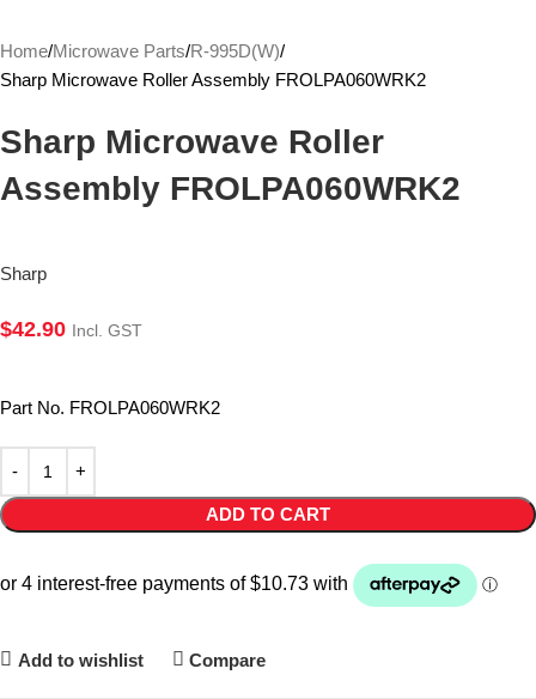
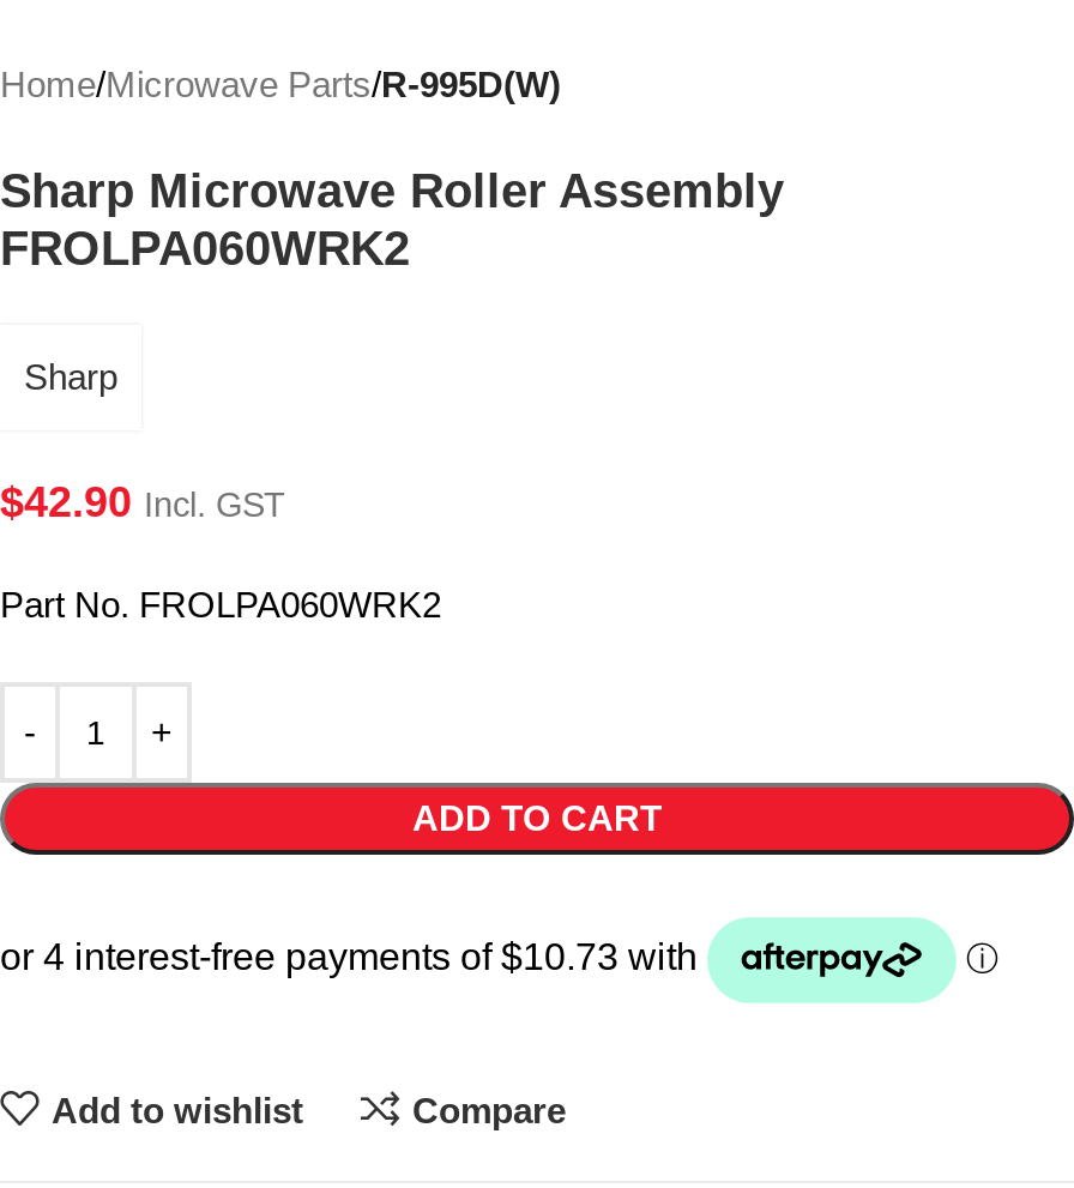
- Sharp Microwave Roller Assembly FROLPA060WRK2
- Sharp Microwave Roller
- Assembly FROLPA060WRK2
+ Sharp Microwave Roller Assembly
+ FROLPA060WRK2
